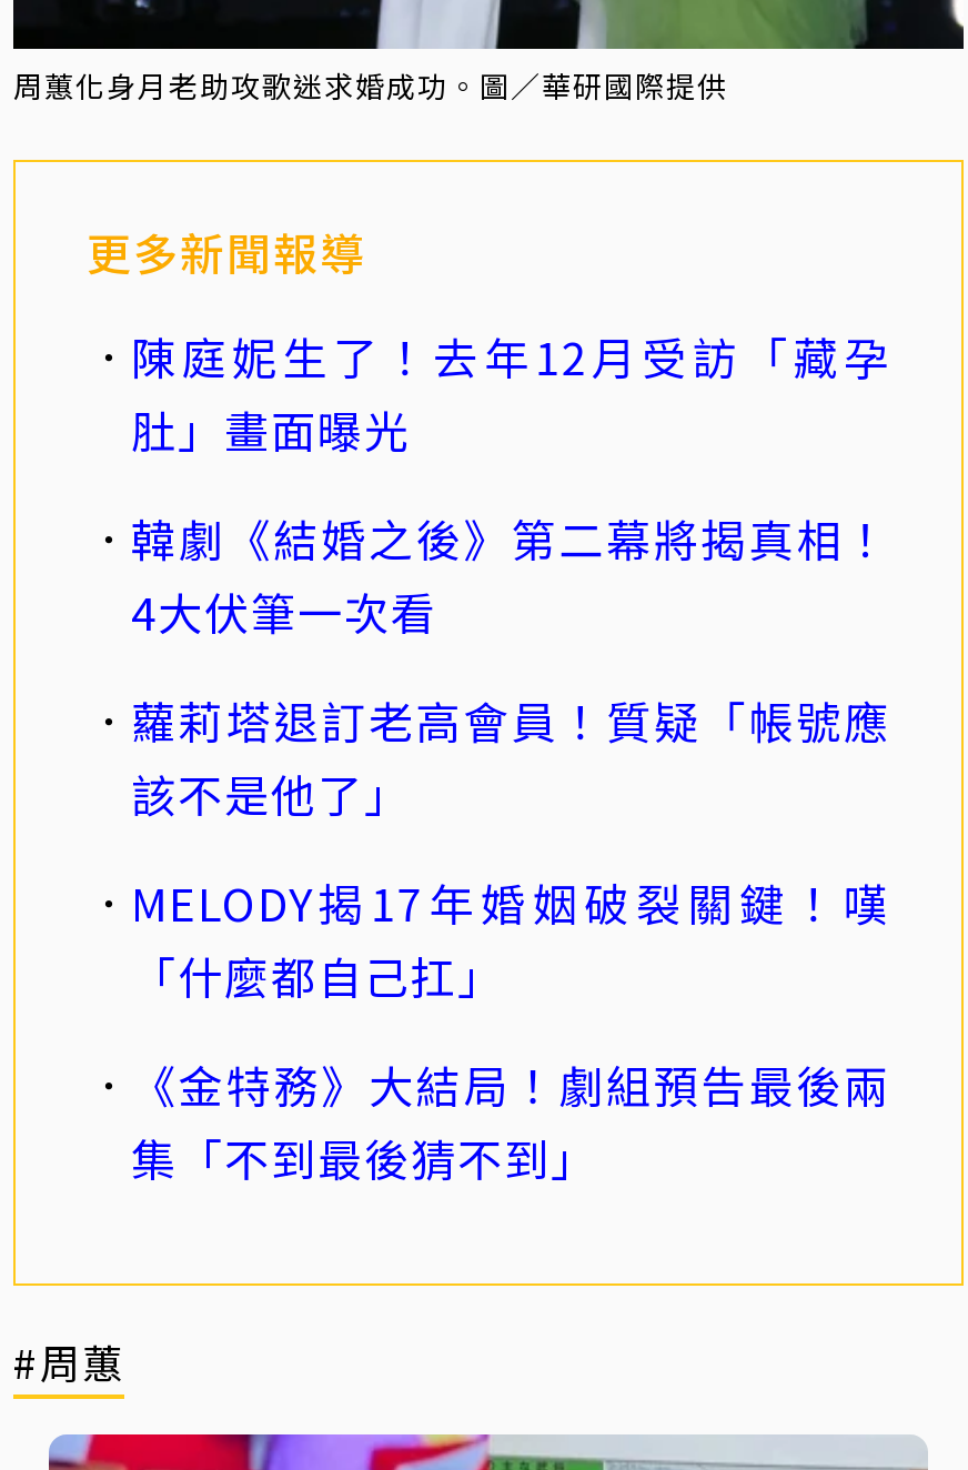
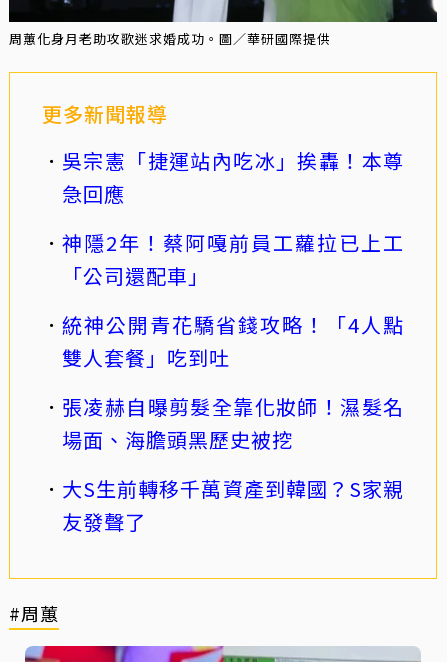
- 陳庭妮生了！去年12月受訪「藏孕
- 肚」畫面曝光
+ 吳宗憲「捷運站內吃冰」挨轟！本尊
+ 急回應

- 韓劇《結婚之後》第二幕將揭真相！
- 4大伏筆一次看
+ 神隱2年！蔡阿嘎前員工蘿拉已上工
+ 「公司還配車」

- 蘿莉塔退訂老高會員！質疑「帳號應
- 該不是他了」
+ 統神公開青花驕省錢攻略！「4人點
+ 雙人套餐」吃到吐

- MELODY揭17年婚姻破裂關鍵！嘆
- 「什麼都自己扛」
+ 張凌赫自曝剪髮全靠化妝師！濕髮名
+ 場面、海膽頭黑歷史被挖

- 《金特務》大結局！劇組預告最後兩
- 集「不到最後猜不到」
+ 大S生前轉移千萬資產到韓國？S家親
+ 友發聲了
